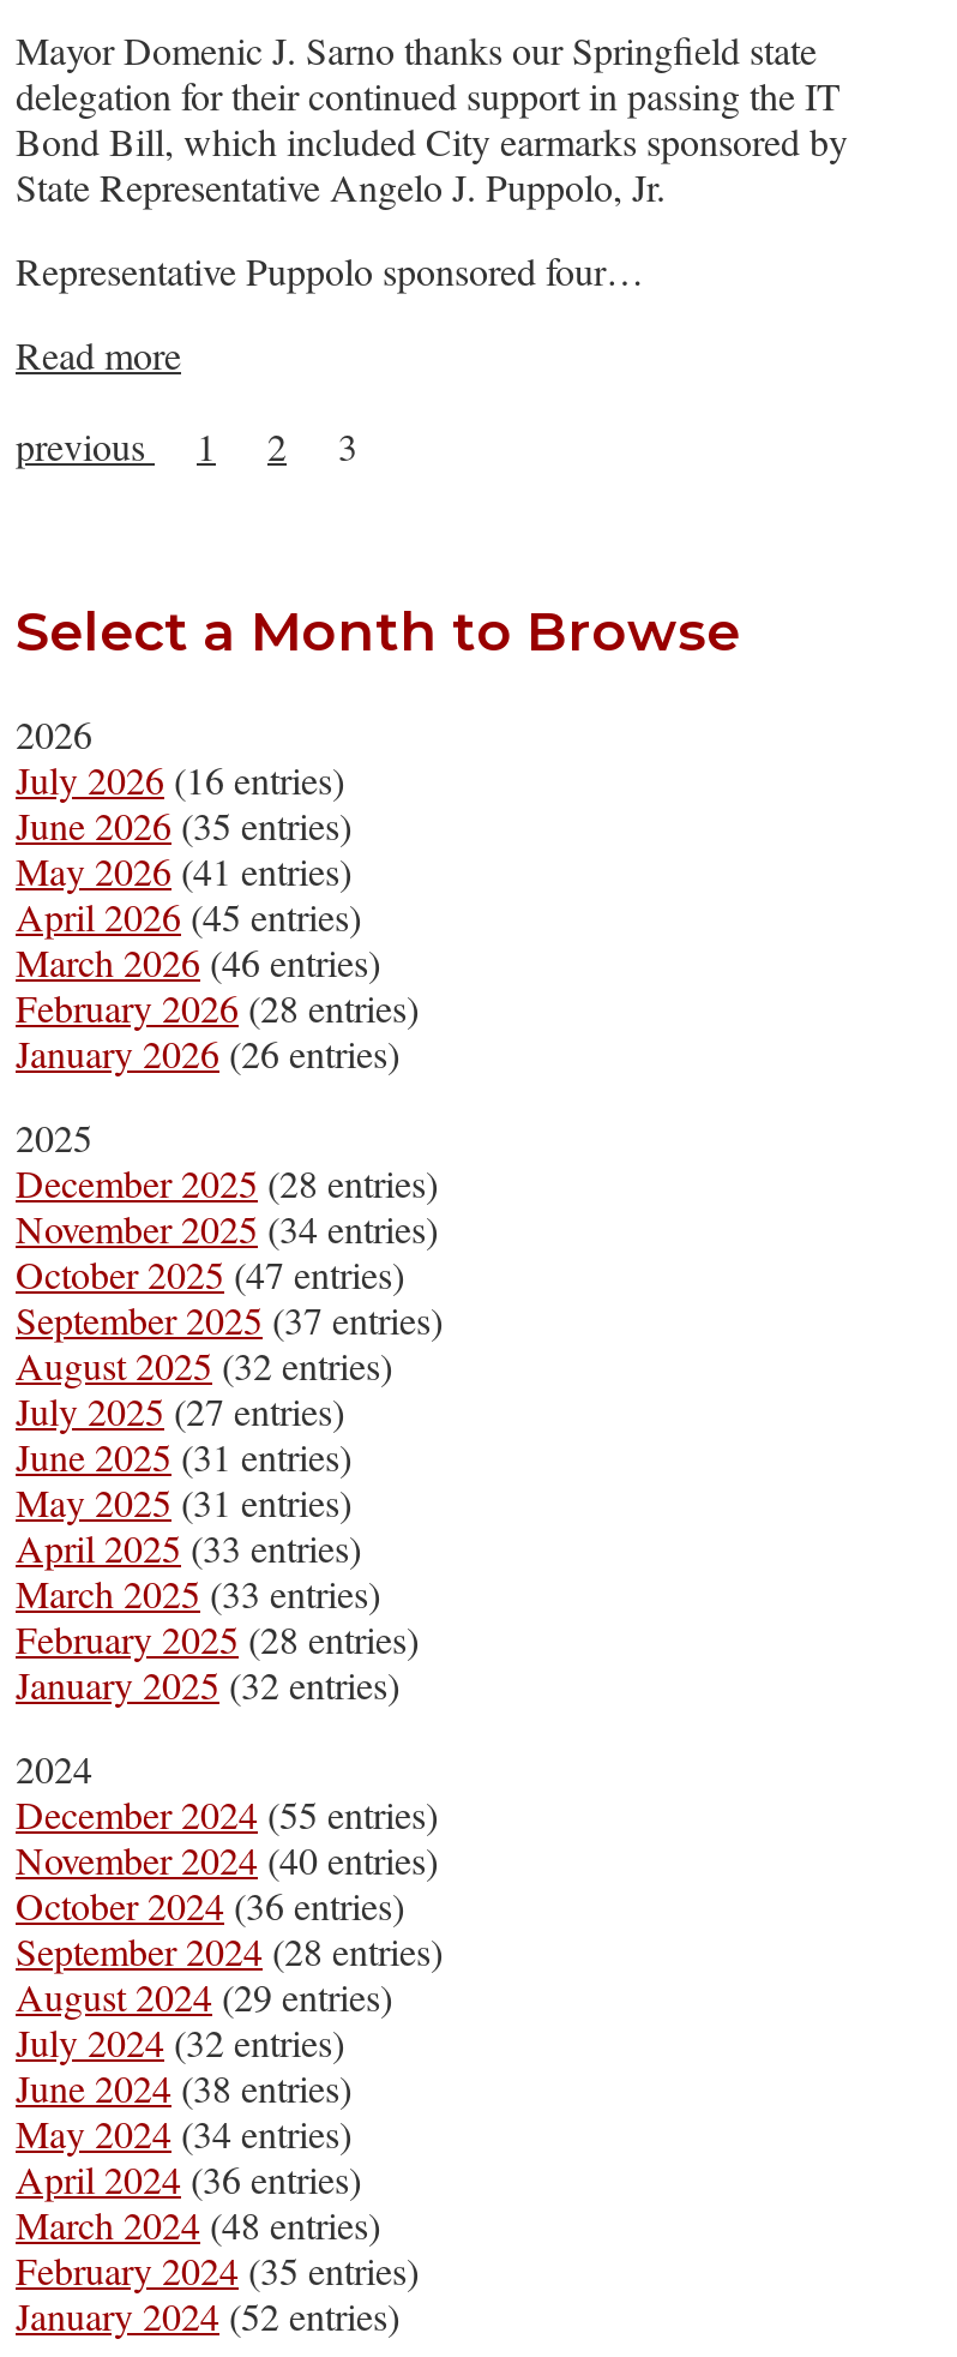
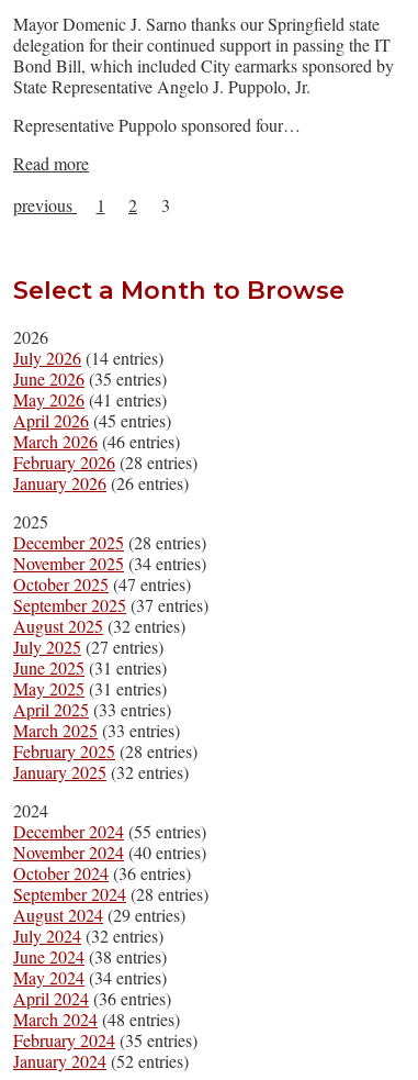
- July 2026 (16 entries)
+ July 2026 (14 entries)
